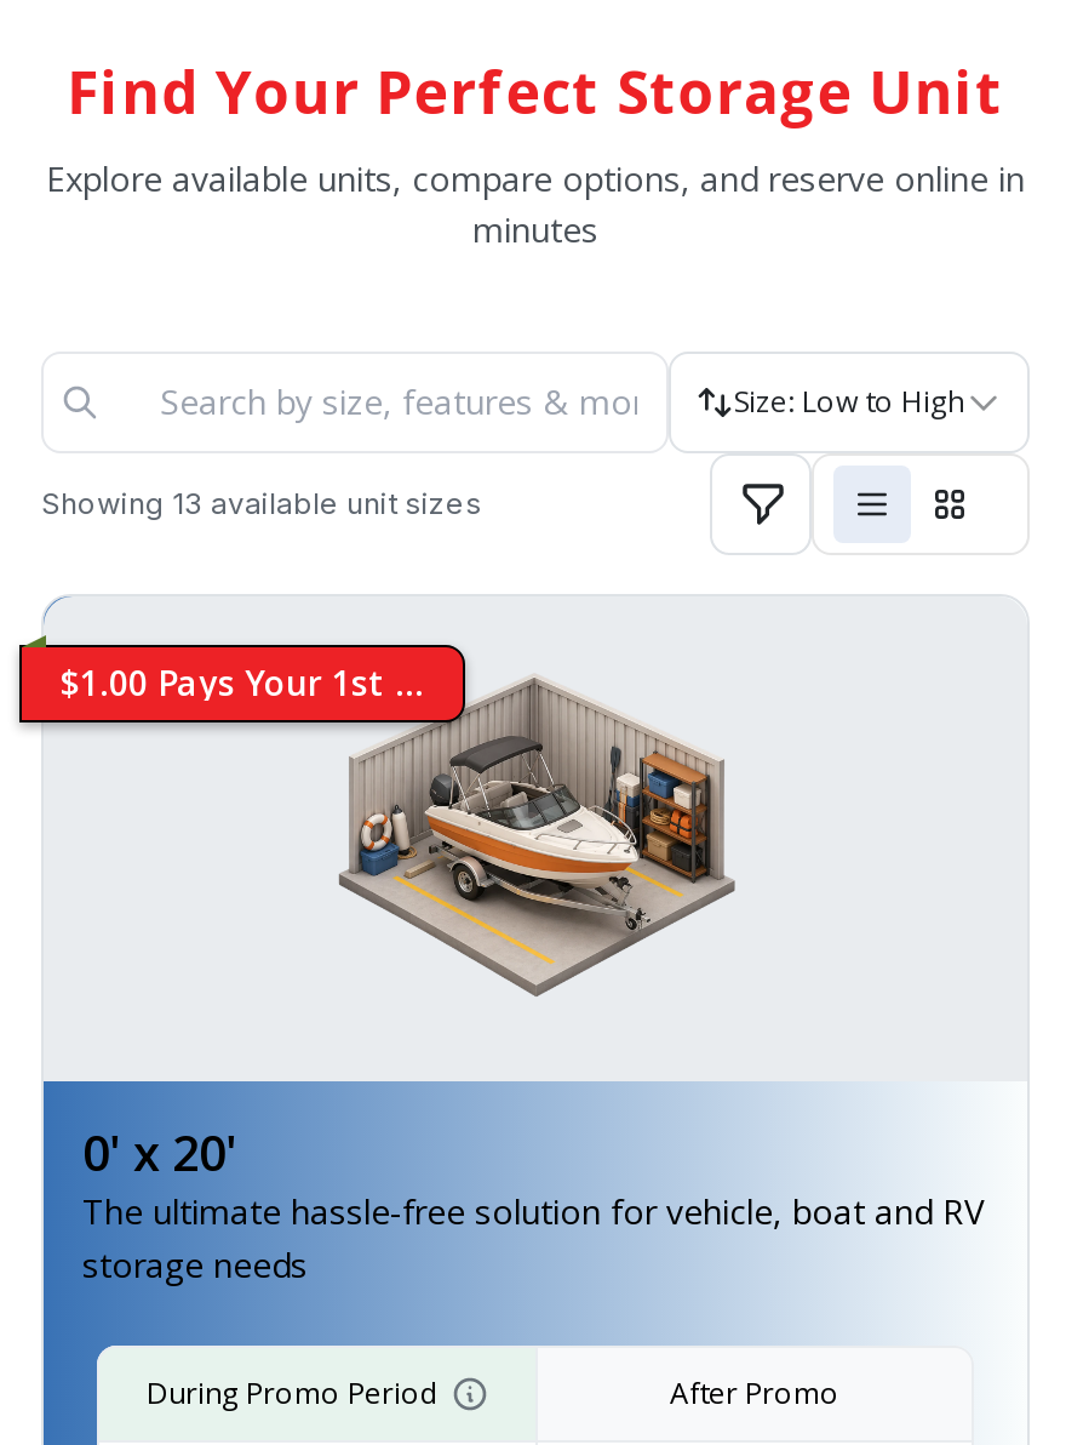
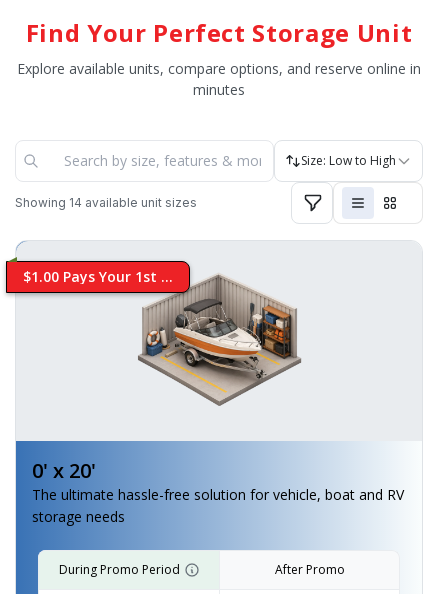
- Showing 13 available unit sizes
+ Showing 14 available unit sizes
